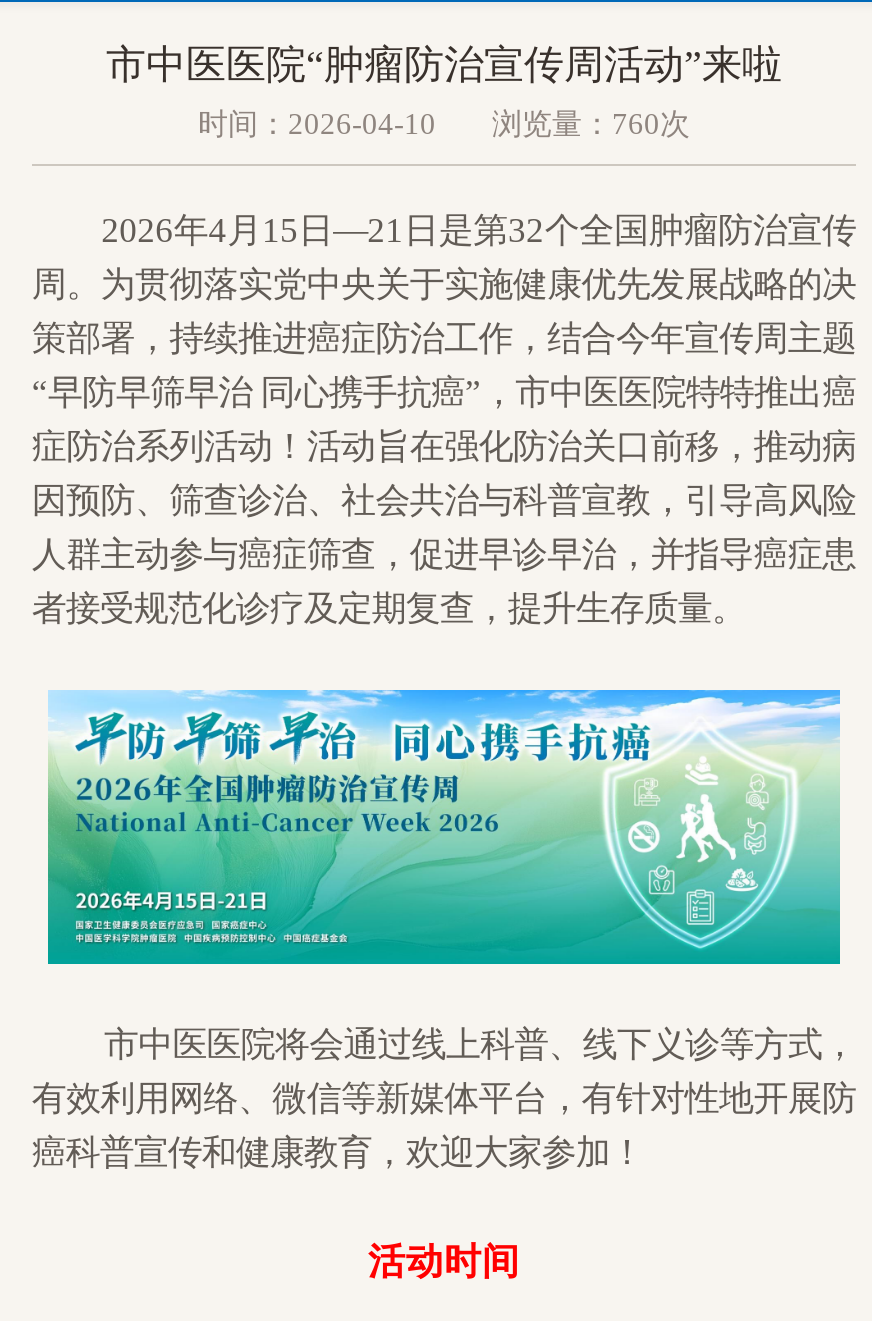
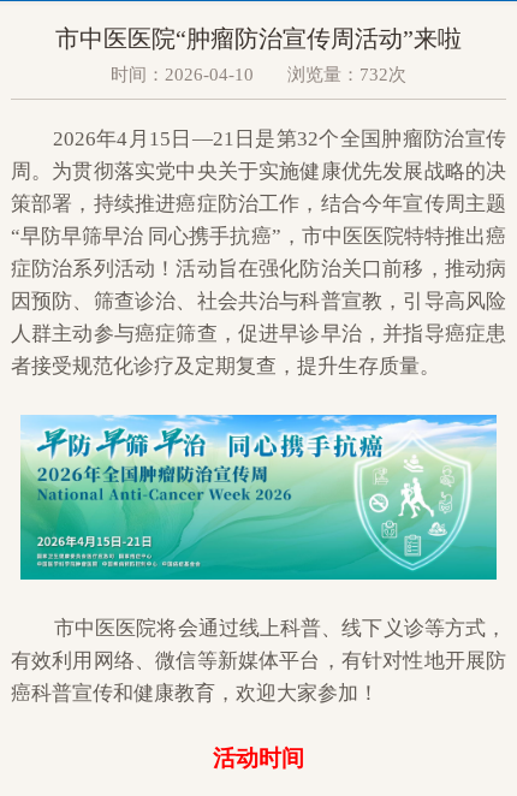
- 时间：2026-04-10 浏览量：760次
+ 时间：2026-04-10 浏览量：732次
